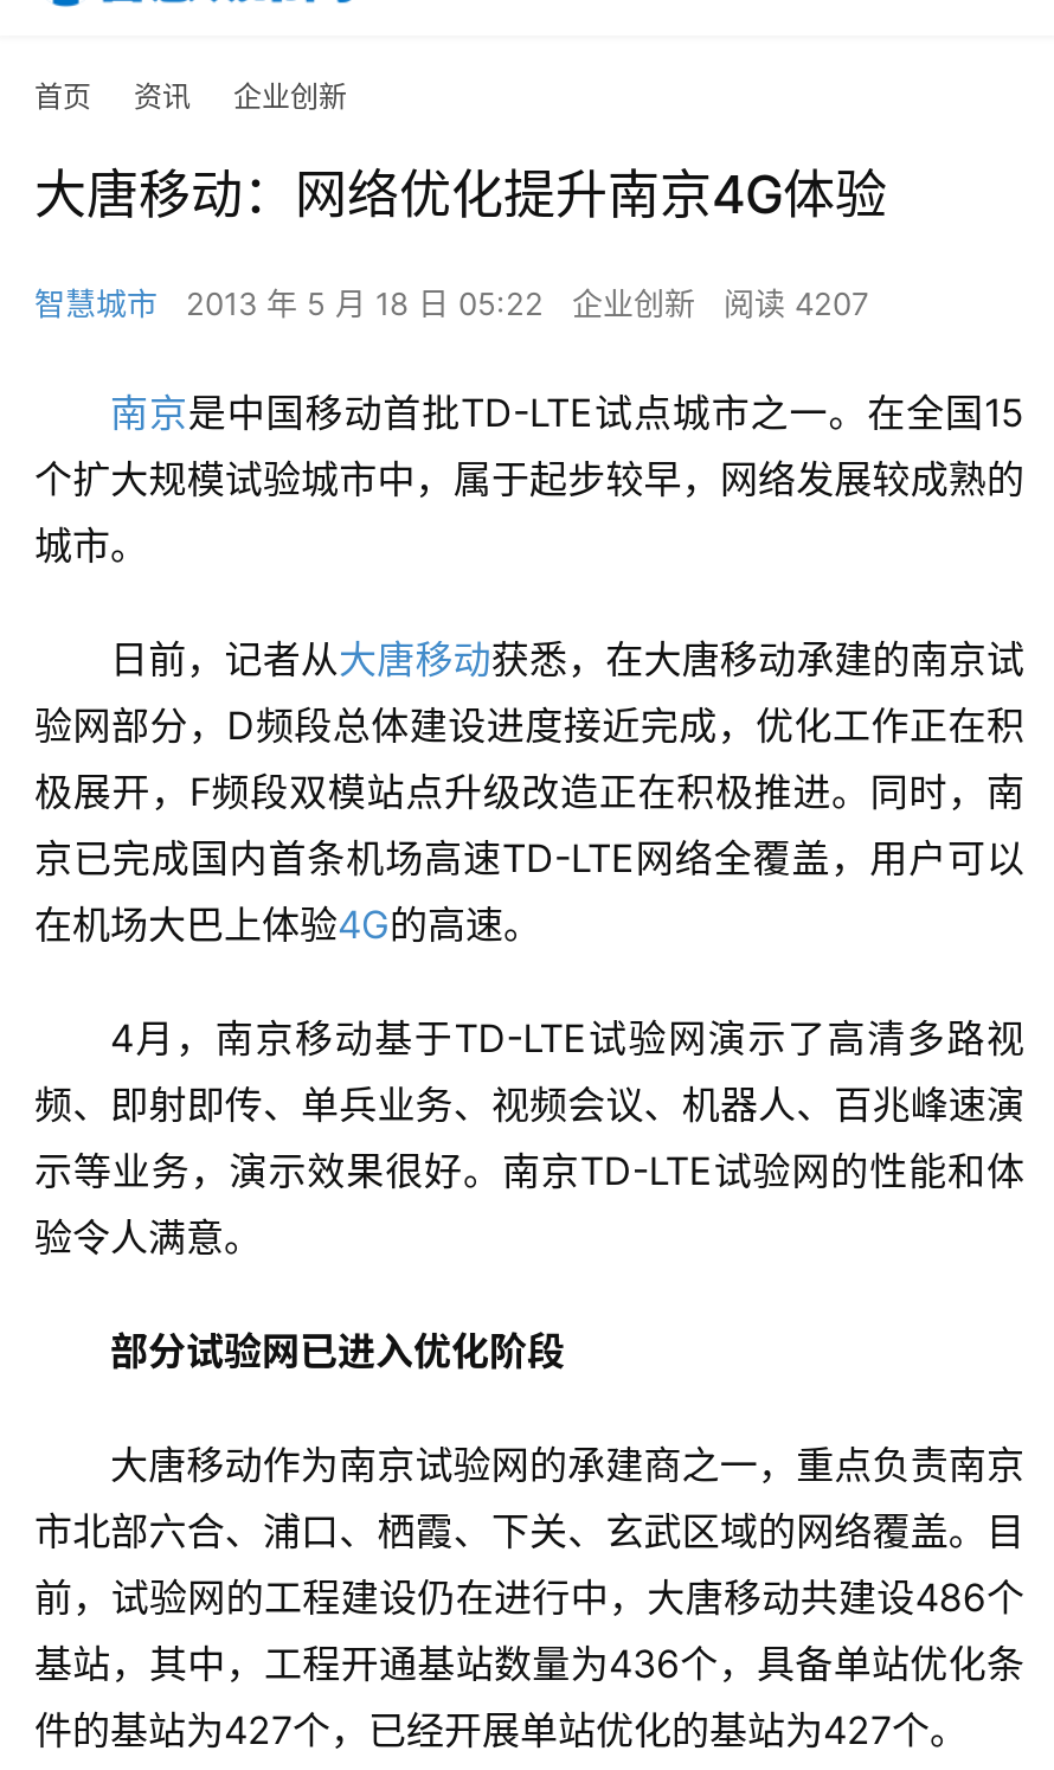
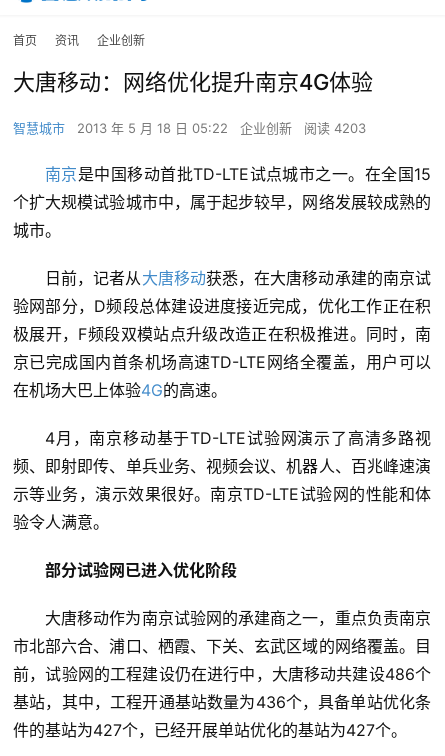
- 智慧城市 2013 年 5 月 18 日 05:22 企业创新 阅读 4207
+ 智慧城市 2013 年 5 月 18 日 05:22 企业创新 阅读 4203
